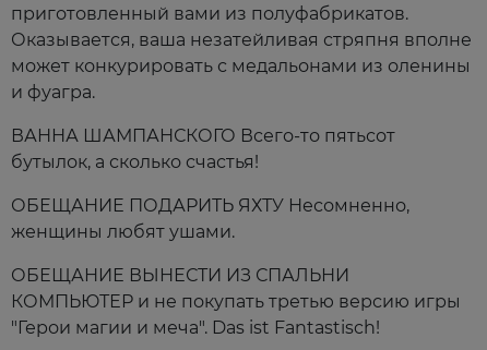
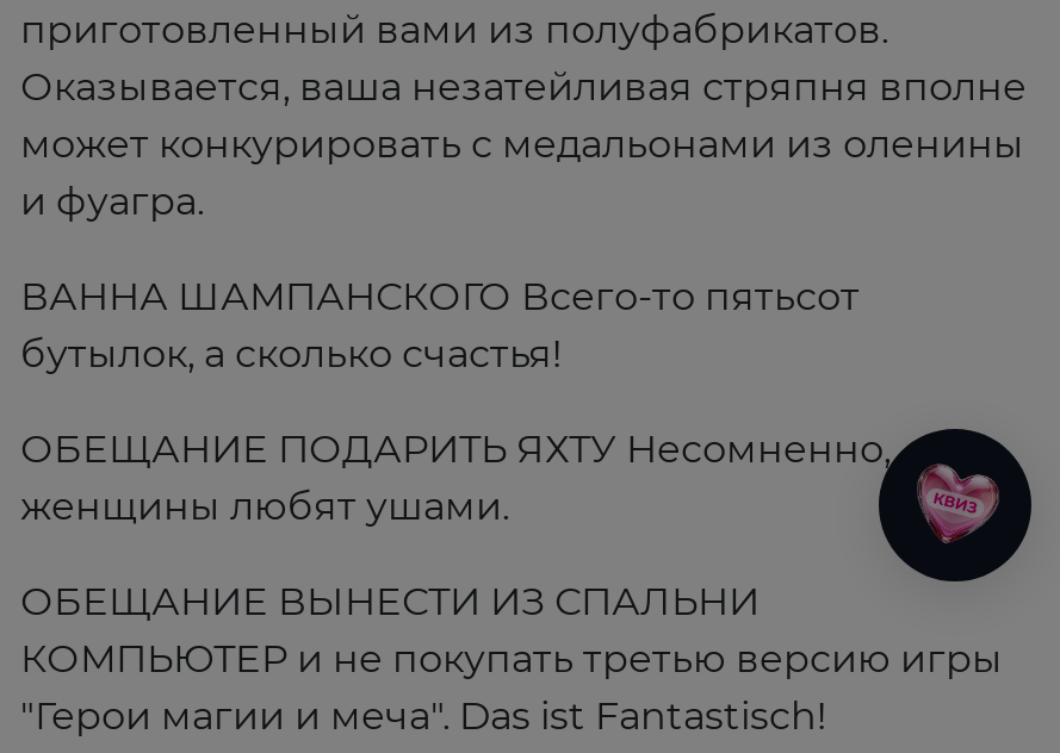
+ [image]
